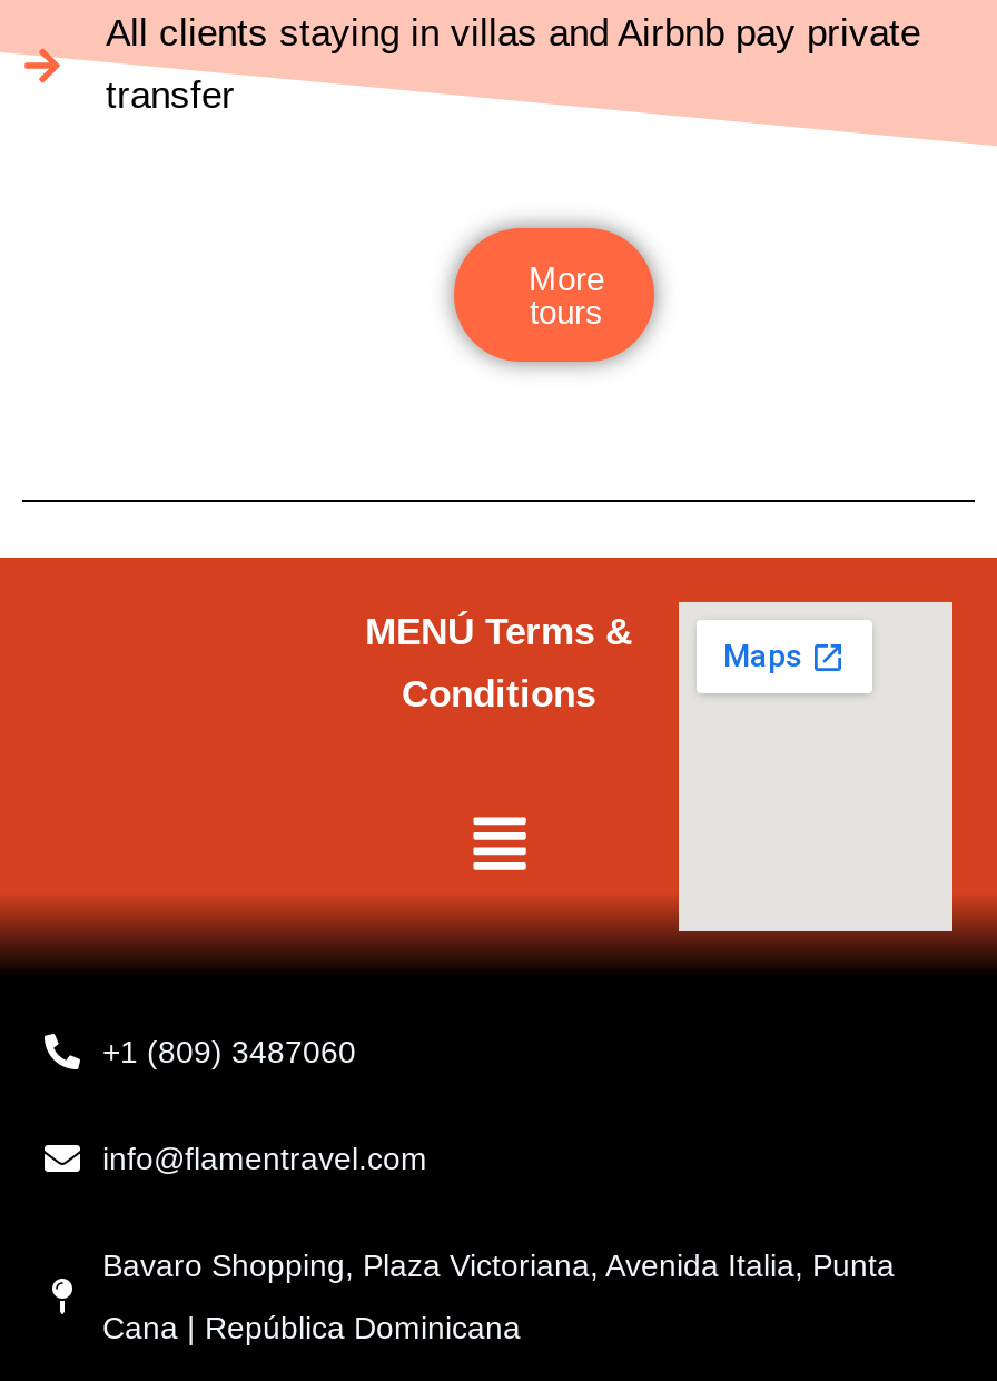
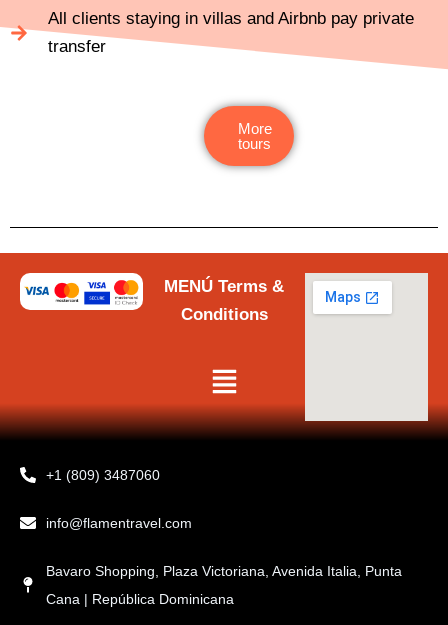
+ [image]
